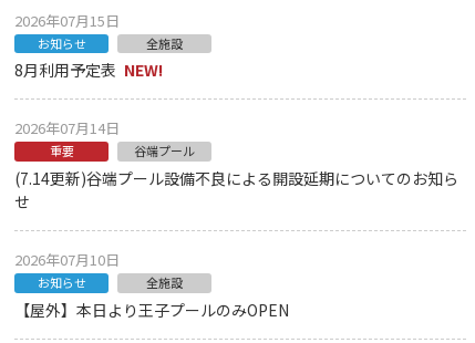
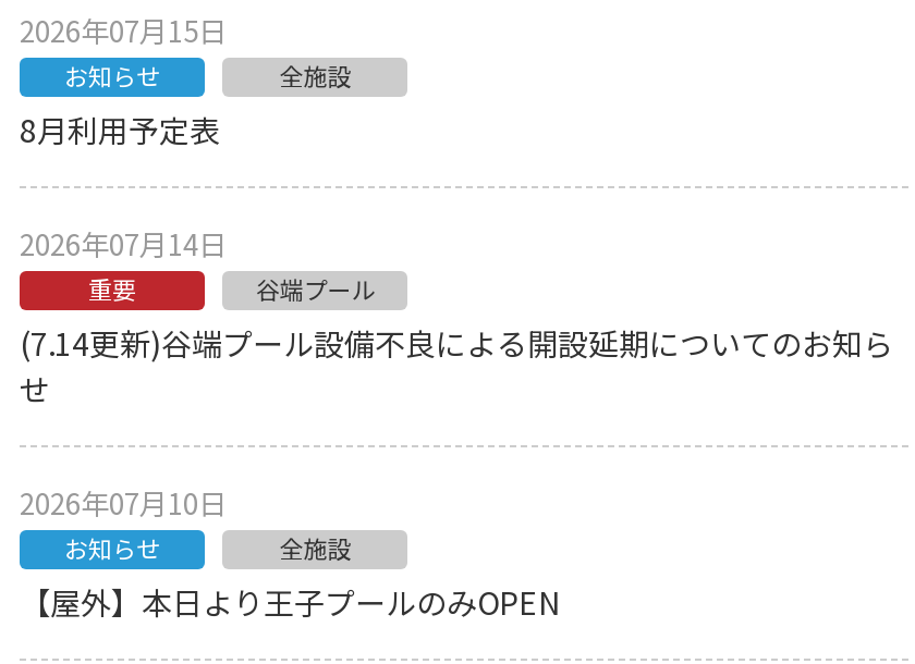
- 8月利用予定表 NEW!
+ 8月利用予定表
